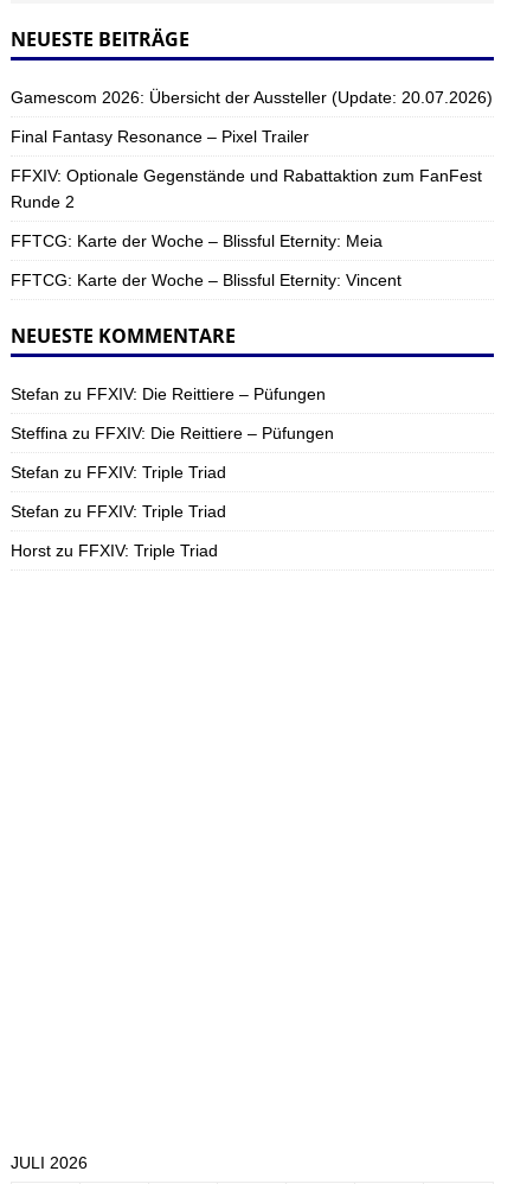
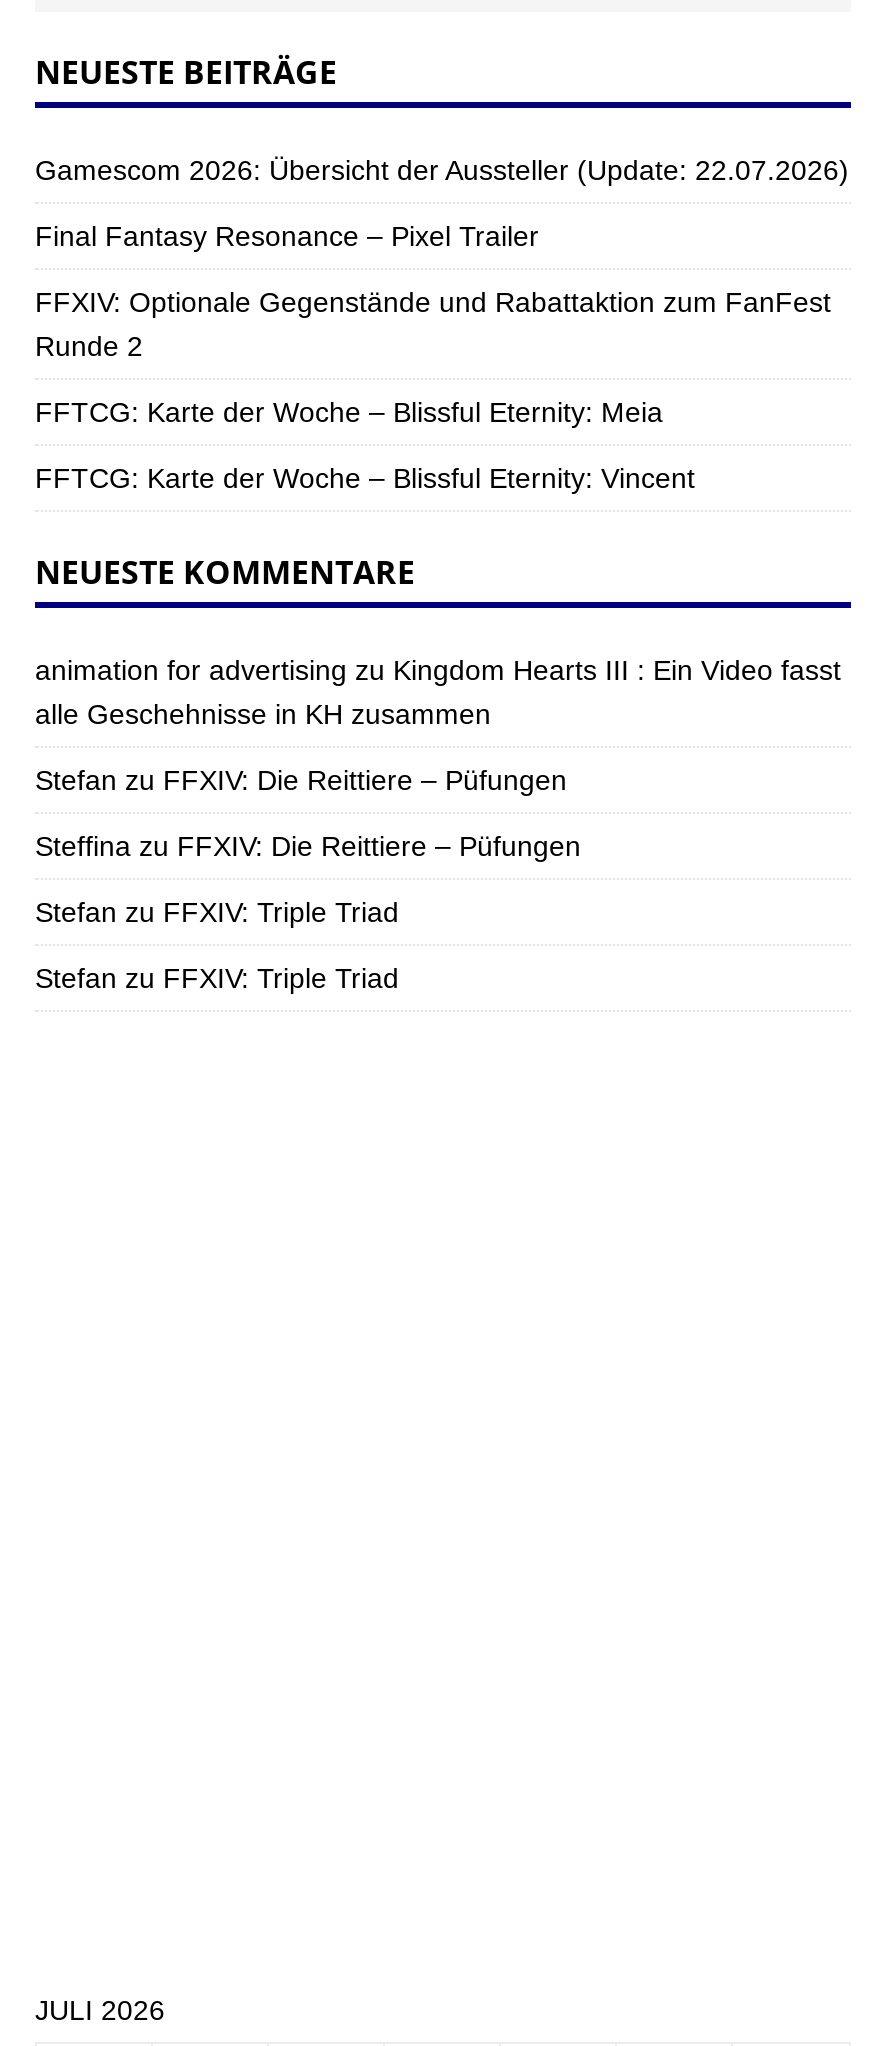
- Gamescom 2026: Übersicht der Aussteller (Update: 20.07.2026)
+ Gamescom 2026: Übersicht der Aussteller (Update: 22.07.2026)

+ animation for advertising zu Kingdom Hearts III : Ein Video fasst
+ alle Geschehnisse in KH zusammen

moved down: Stefan zu FFXIV: Die Reittiere – Püfungen | Steffina zu FFXIV: Die Reittiere – Püfungen | Stefan zu FFXIV: Triple Triad | Stefan zu FFXIV: Triple Triad

- Horst zu FFXIV: Triple Triad
